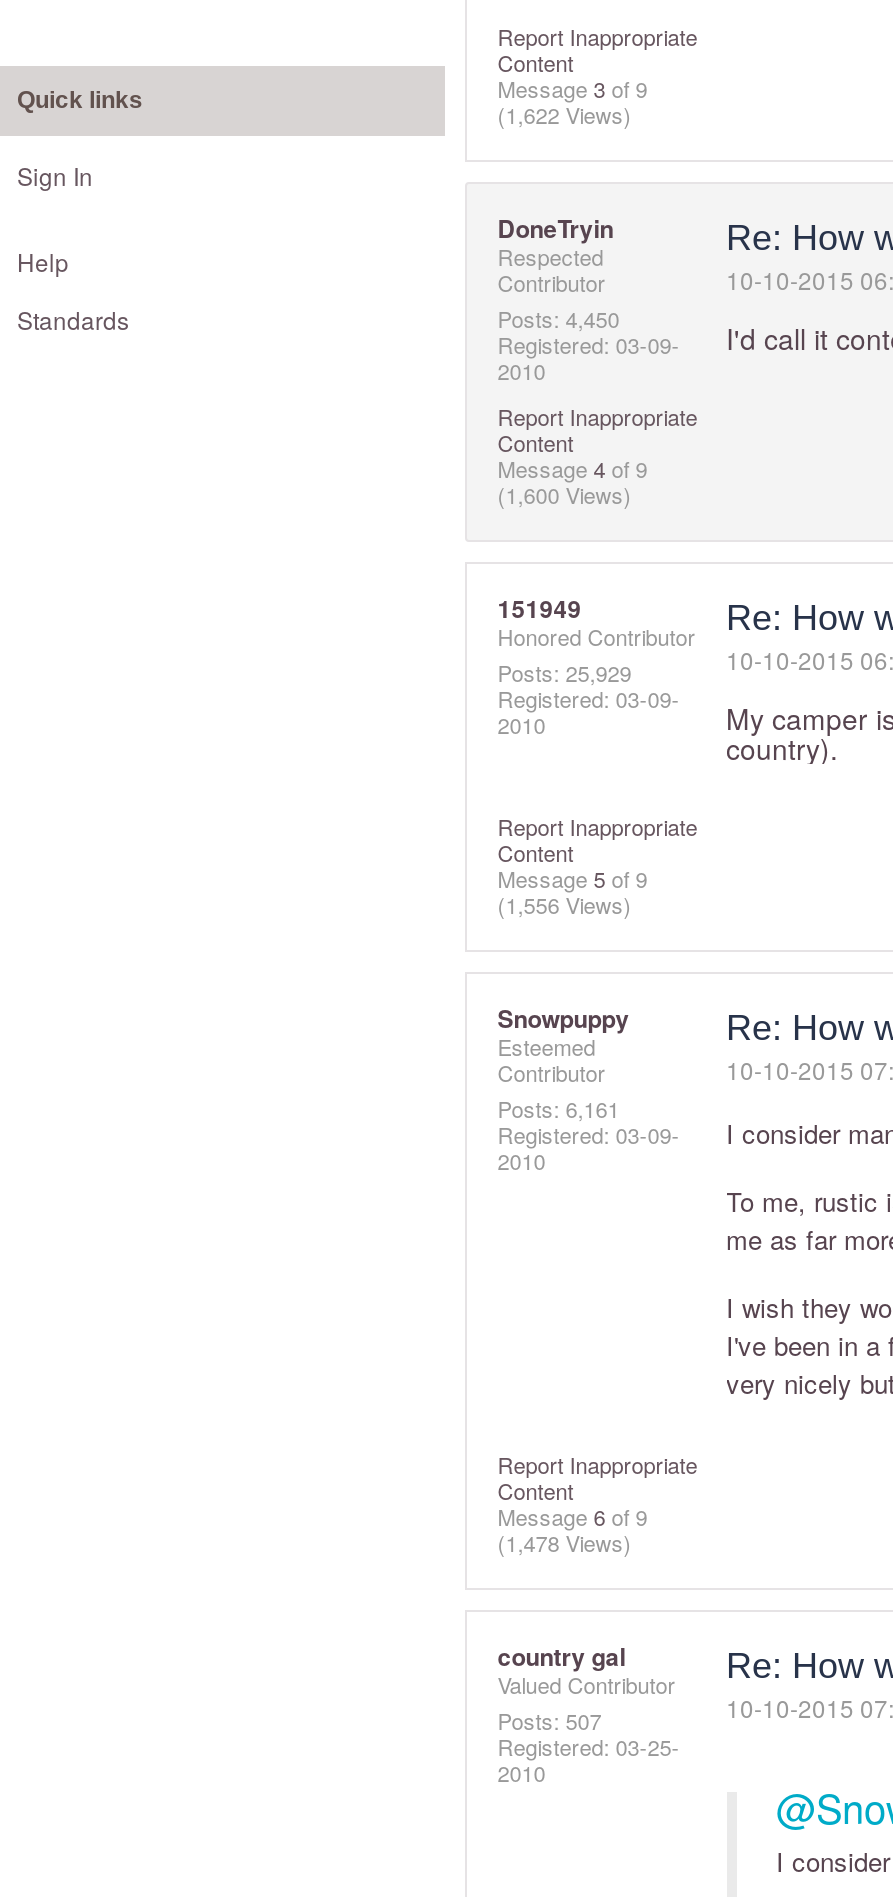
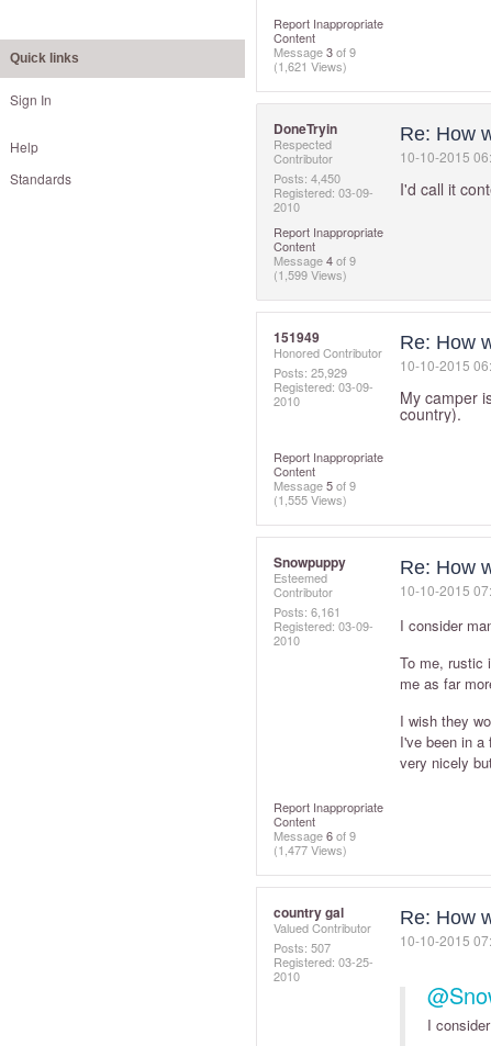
- (1,622 Views)
+ (1,621 Views)

- (1,600 Views)
+ (1,599 Views)

- (1,556 Views)
+ (1,555 Views)

- (1,478 Views)
+ (1,477 Views)
